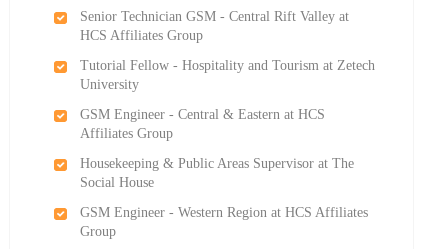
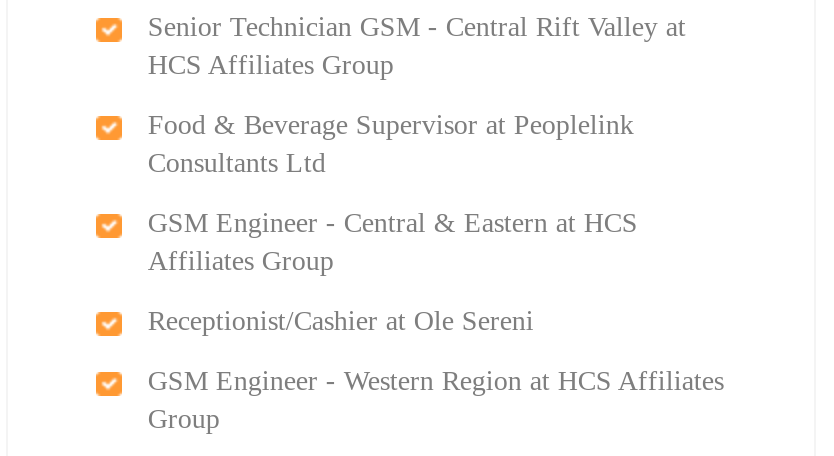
- Tutorial Fellow - Hospitality and Tourism at Zetech
- University
+ Food & Beverage Supervisor at Peoplelink
+ Consultants Ltd

- Housekeeping & Public Areas Supervisor at The
- Social House
+ Receptionist/Cashier at Ole Sereni
